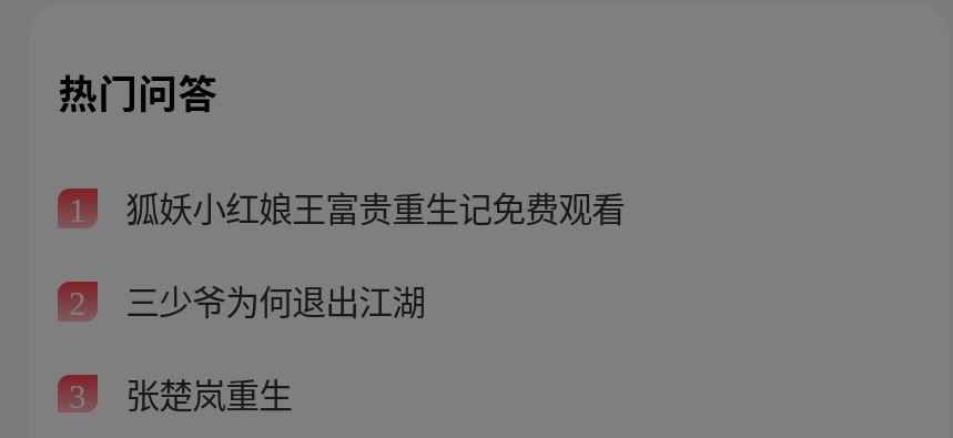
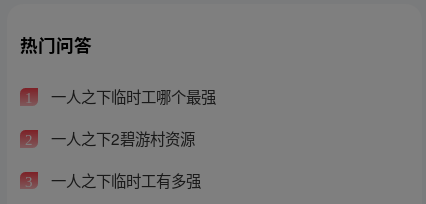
- 狐妖小红娘王富贵重生记免费观看
+ 一人之下临时工哪个最强

- 三少爷为何退出江湖
+ 一人之下2碧游村资源

- 张楚岚重生
+ 一人之下临时工有多强
